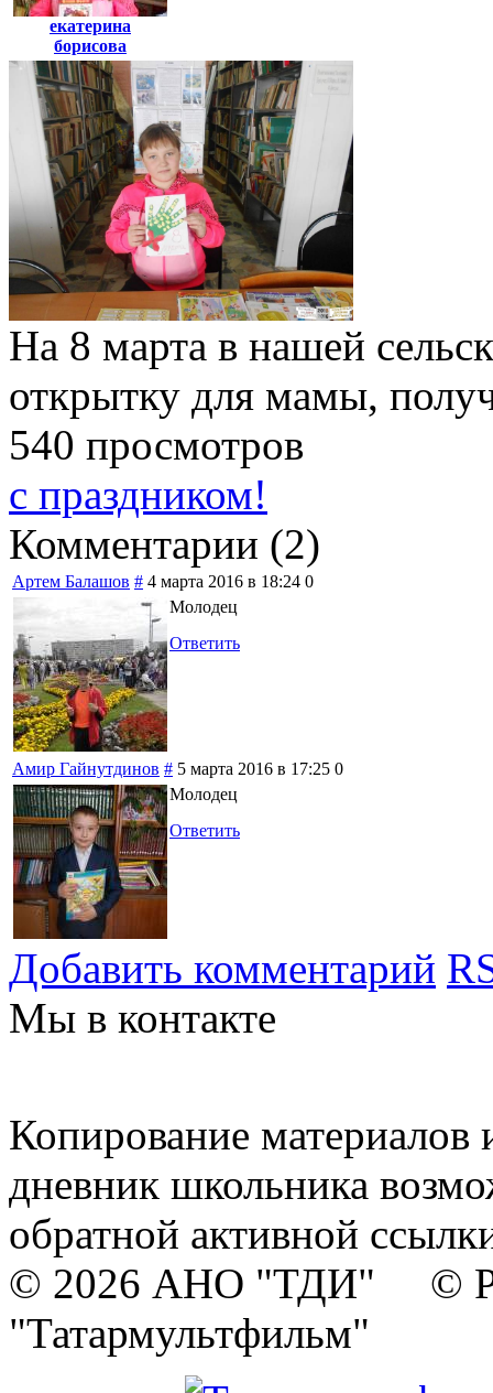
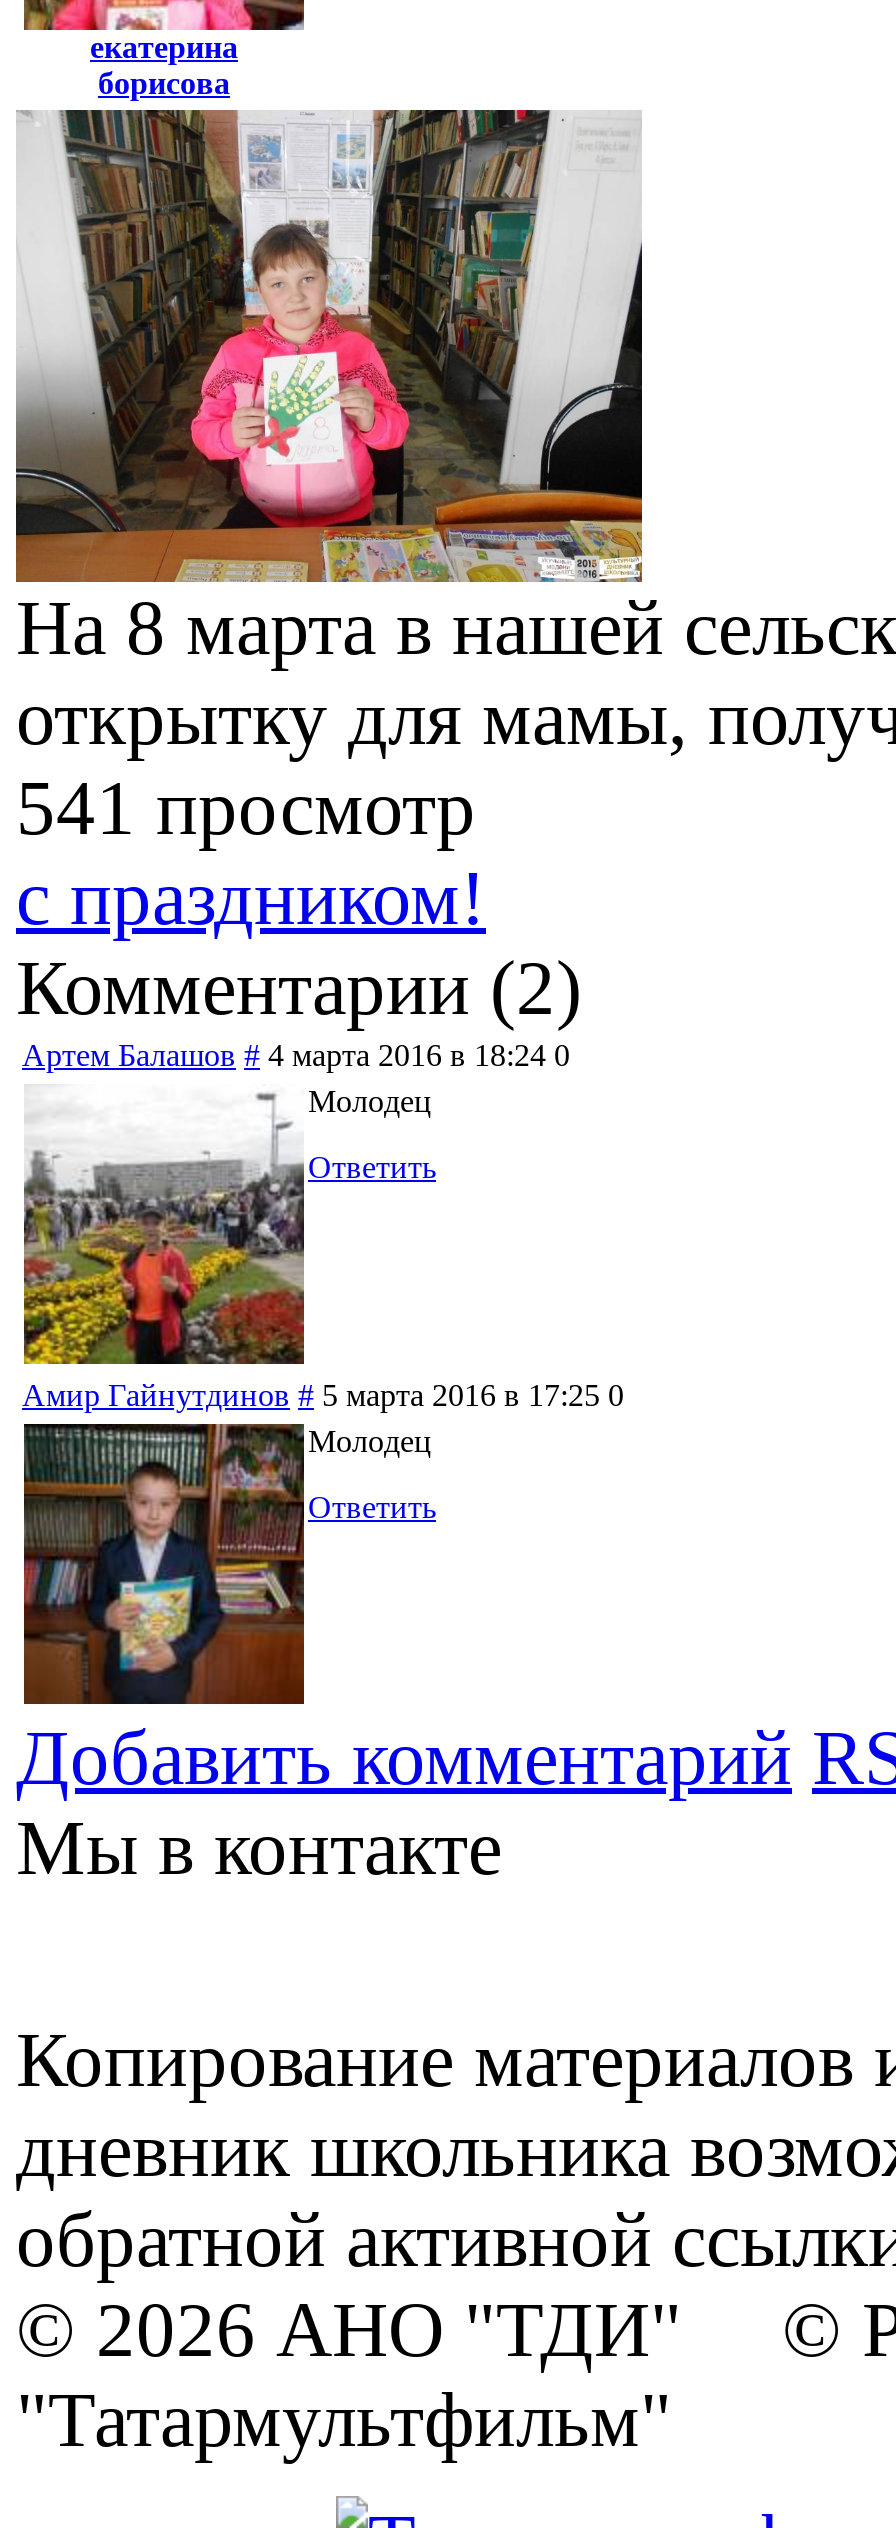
- 540 просмотров
+ 541 просмотр
